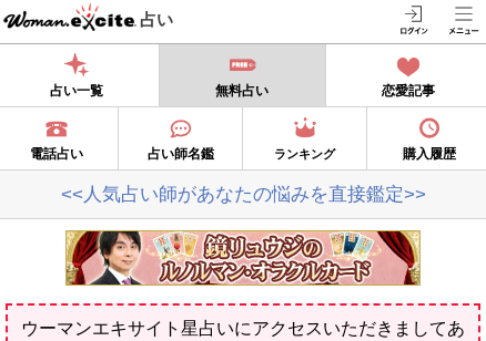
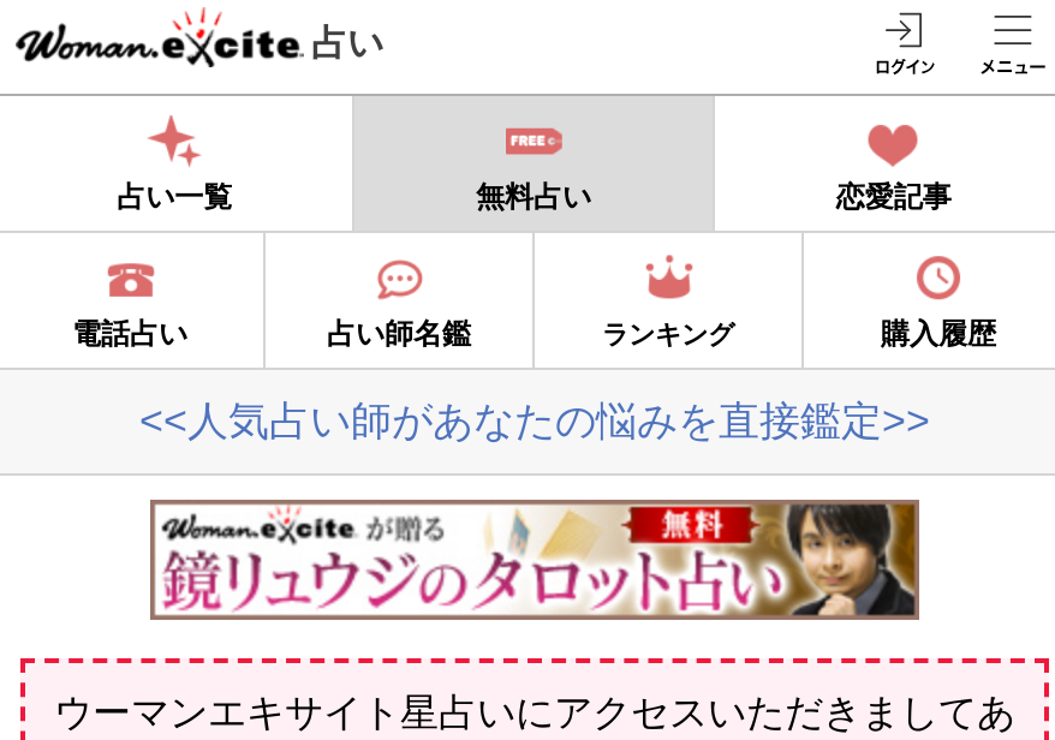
- [image]
+ [image]
